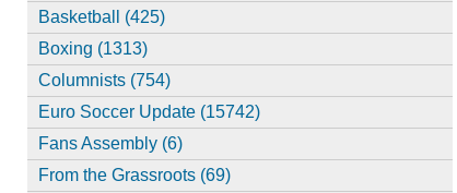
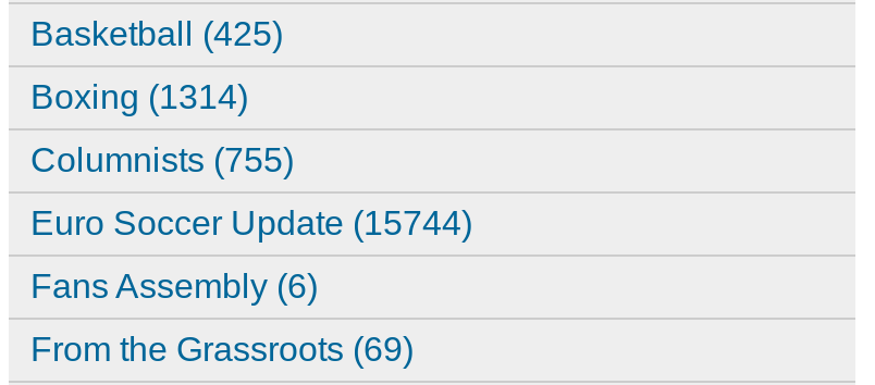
- Boxing (1313)
+ Boxing (1314)

- Columnists (754)
+ Columnists (755)

- Euro Soccer Update (15742)
+ Euro Soccer Update (15744)
